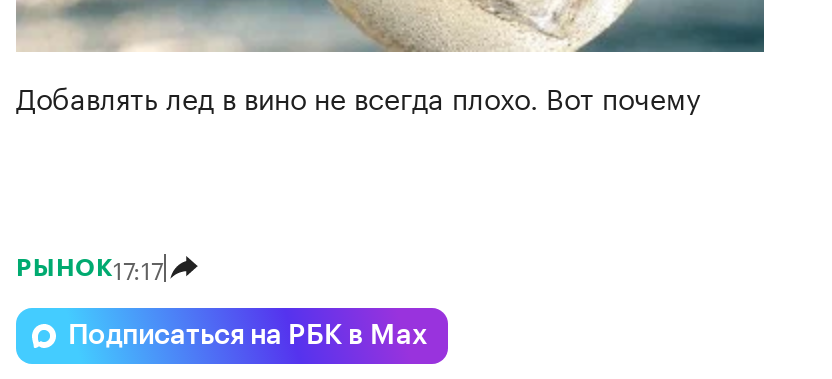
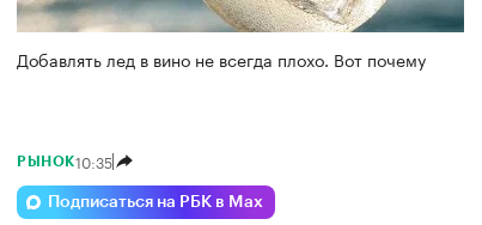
- РЫНОК17:17
+ РЫНОК10:35
